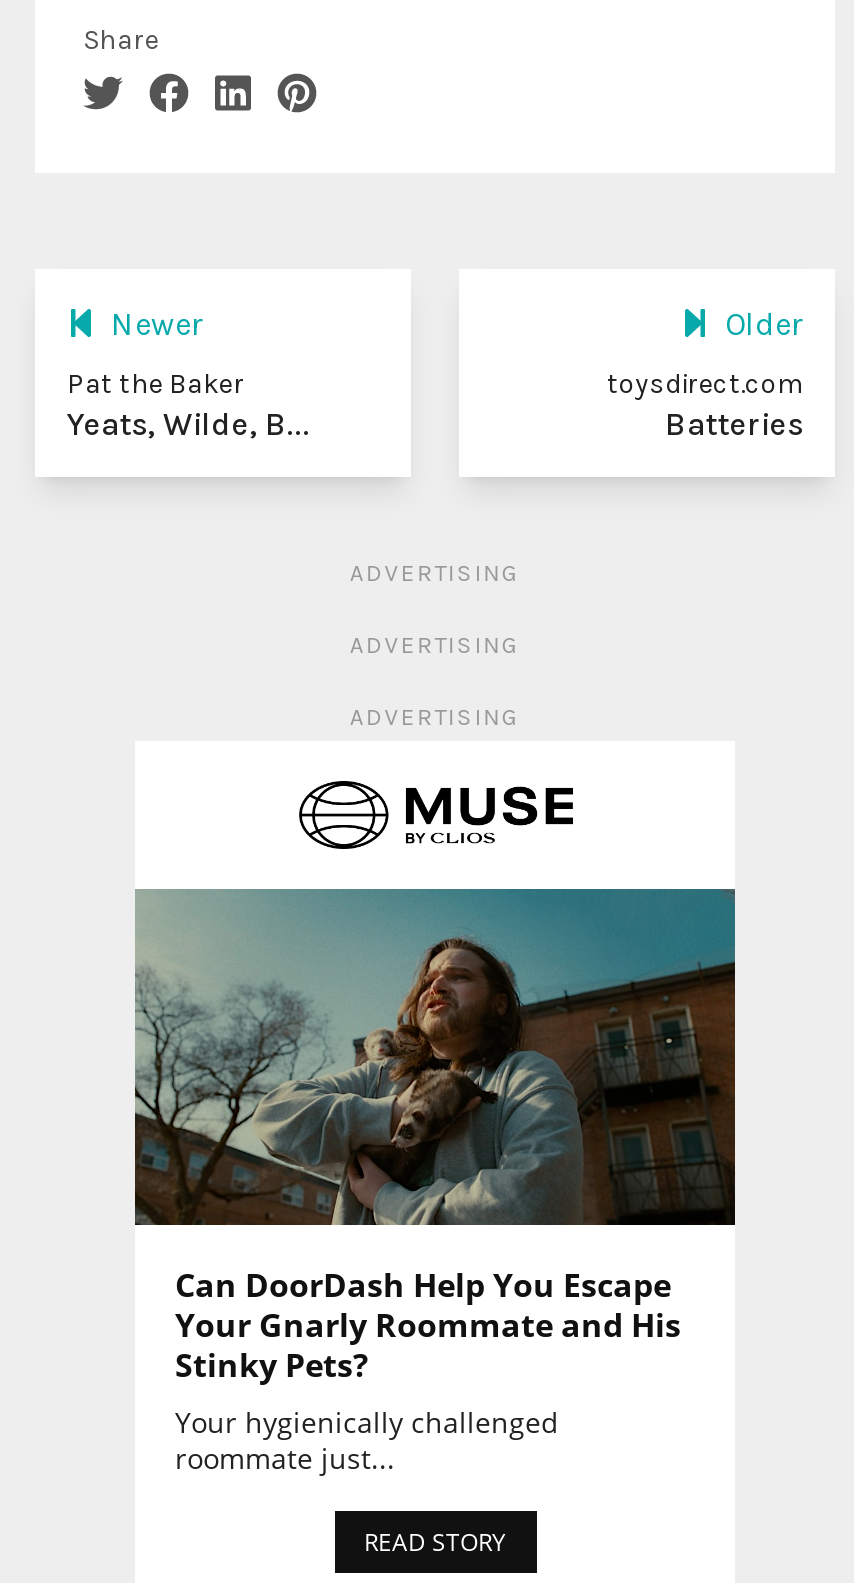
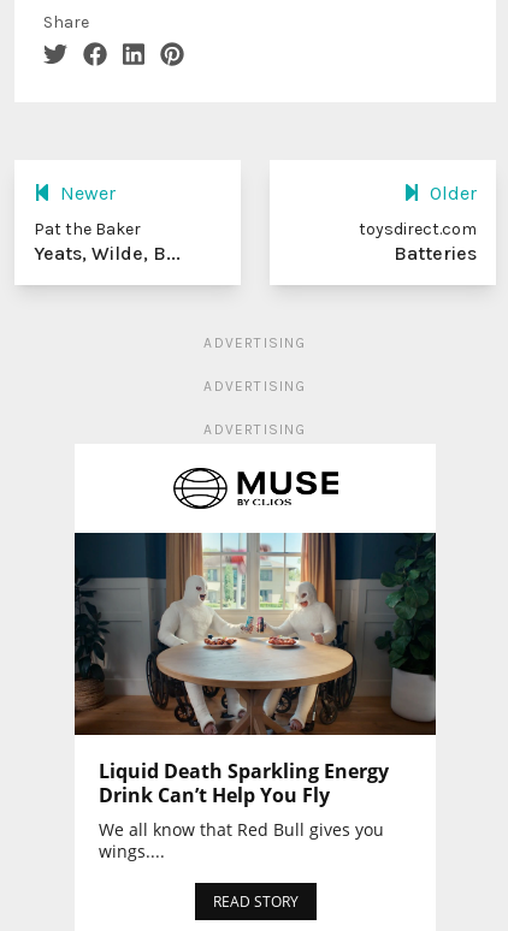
- [image]
- Can DoorDash Help You Escape
- Your Gnarly Roommate and His
- Stinky Pets?
- Your hygienically challenged
- roommate just...
+ [image]
+ Liquid Death Sparkling Energy
+ Drink Can’t Help You Fly
+ We all know that Red Bull gives you
+ wings....
